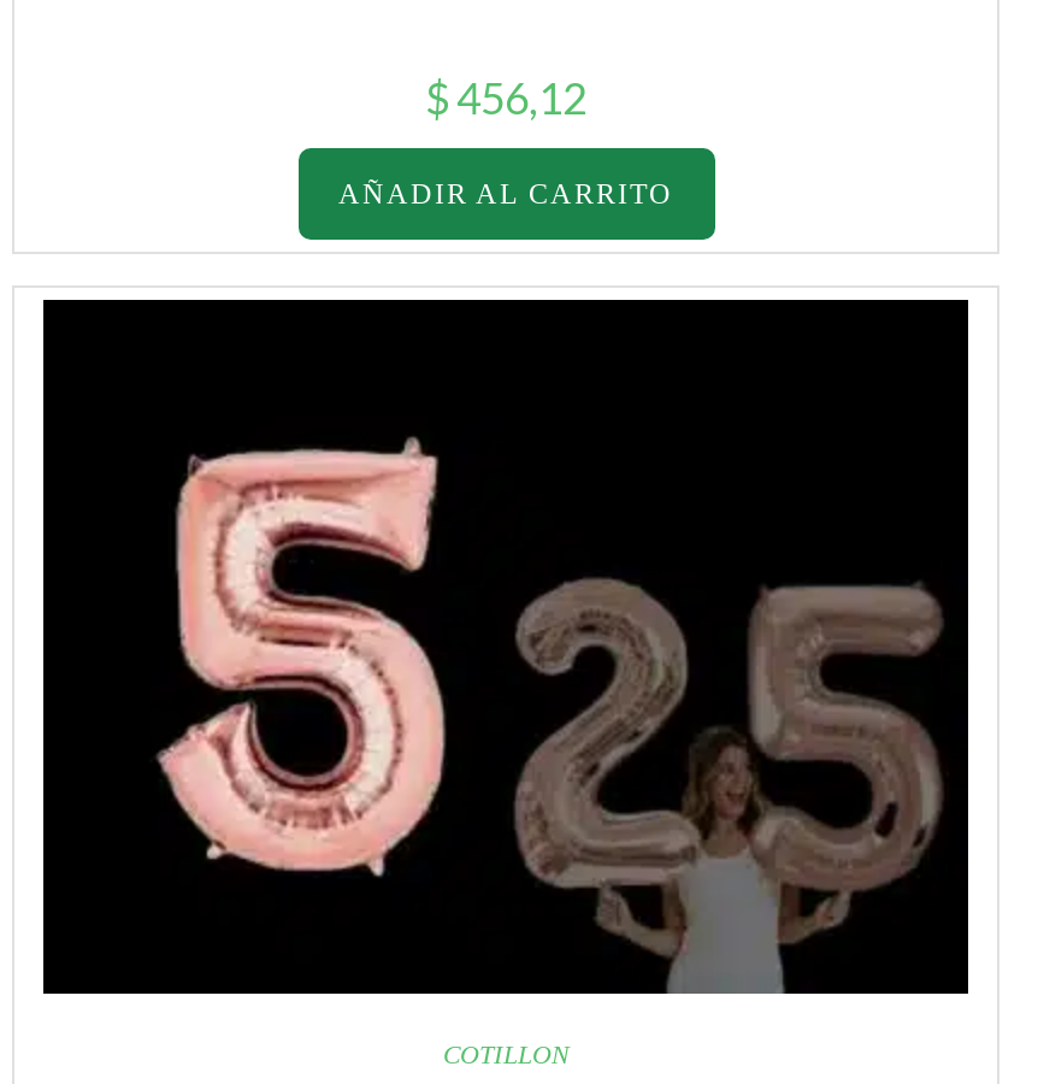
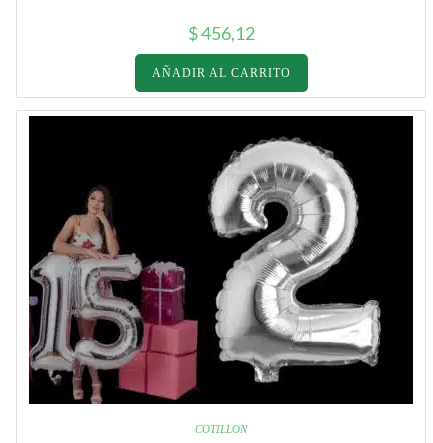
- [image]
+ [image]
